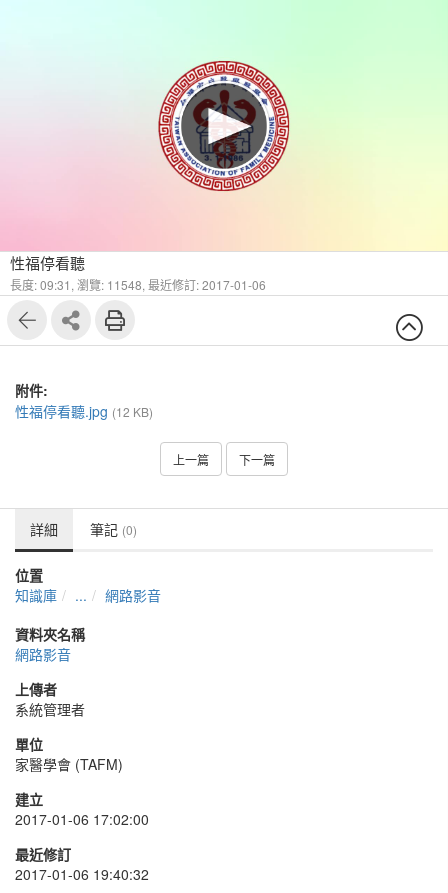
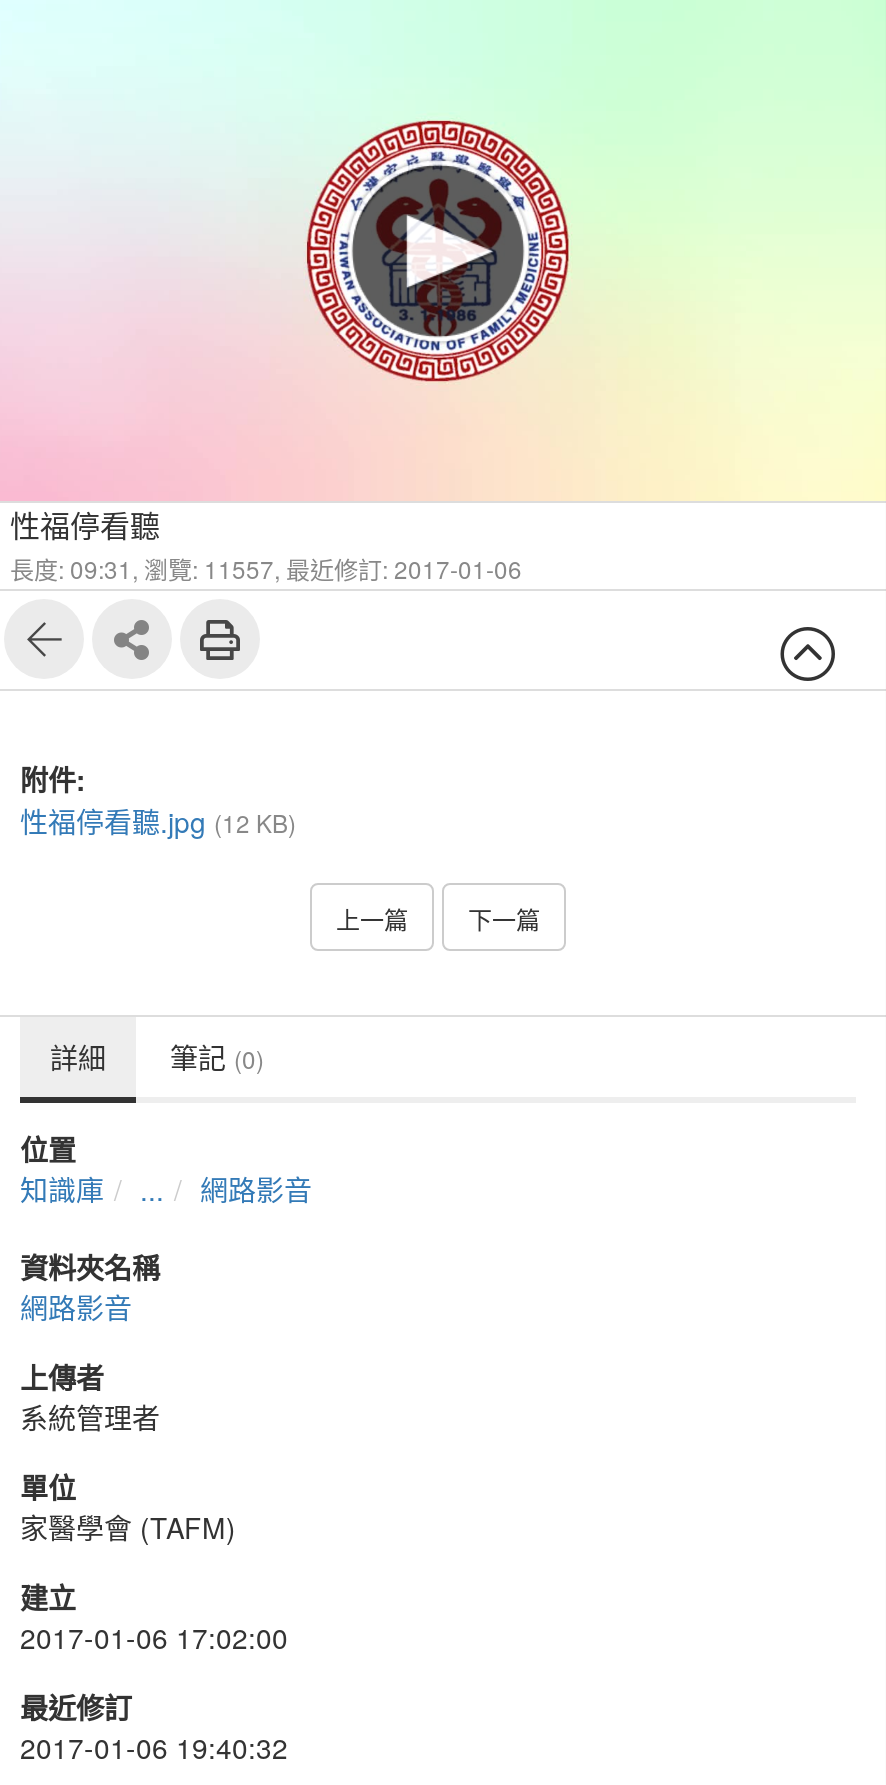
- 長度: 09:31,瀏覽: 11548,最近修訂: 2017-01-06
+ 長度: 09:31,瀏覽: 11557,最近修訂: 2017-01-06
